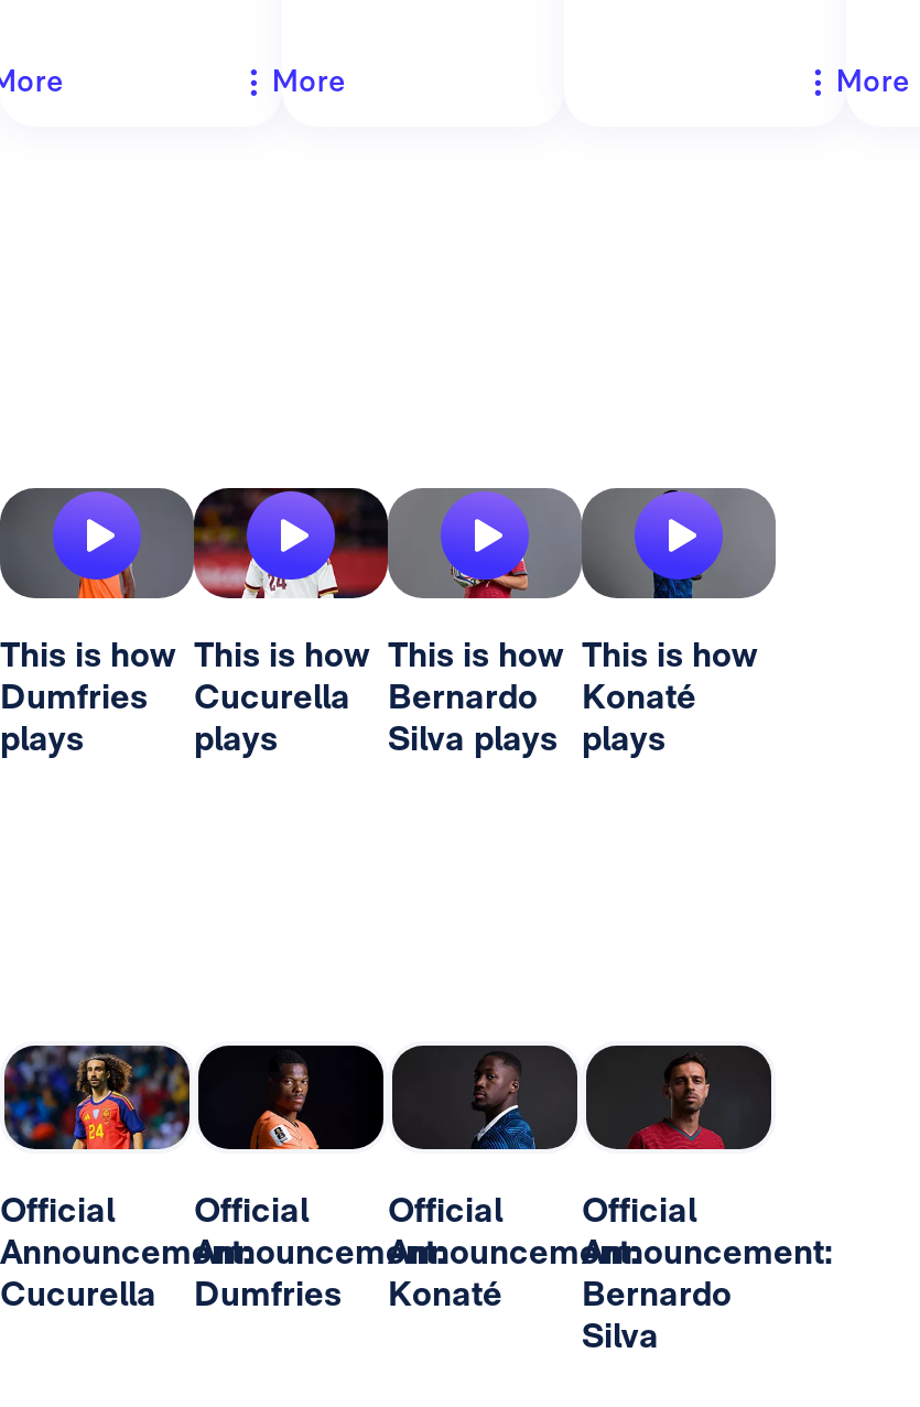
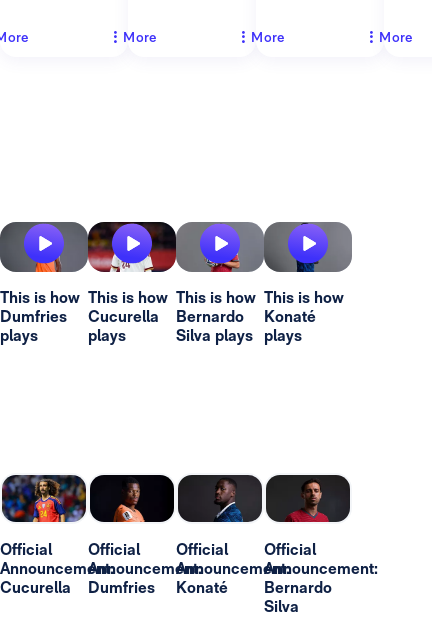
+ More
